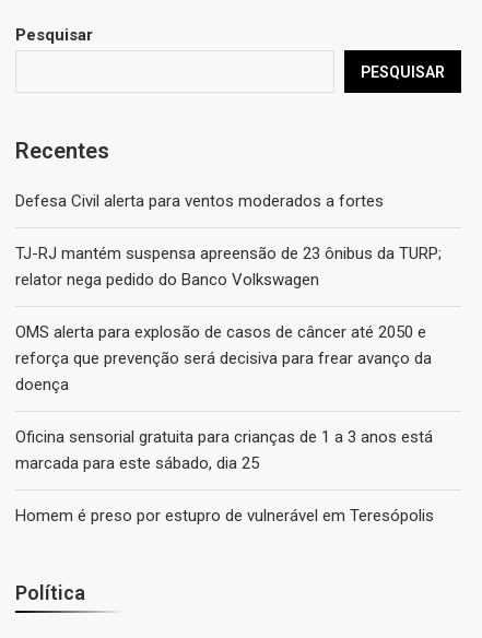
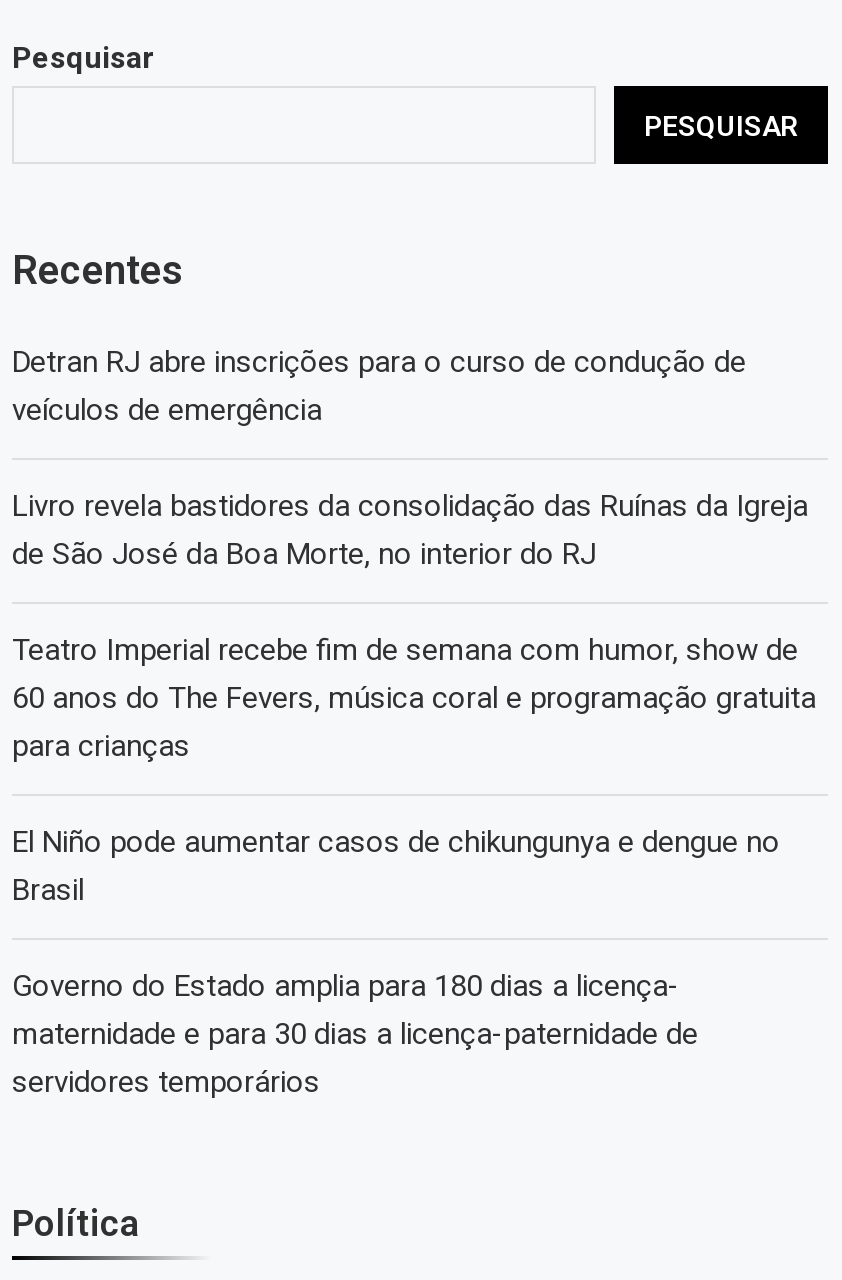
- Defesa Civil alerta para ventos moderados a fortes
+ Detran RJ abre inscrições para o curso de condução de
+ veículos de emergência

- TJ-RJ mantém suspensa apreensão de 23 ônibus da TURP;
- relator nega pedido do Banco Volkswagen
+ Livro revela bastidores da consolidação das Ruínas da Igreja
+ de São José da Boa Morte, no interior do RJ

- OMS alerta para explosão de casos de câncer até 2050 e
- reforça que prevenção será decisiva para frear avanço da
- doença
+ Teatro Imperial recebe fim de semana com humor, show de
+ 60 anos do The Fevers, música coral e programação gratuita
+ para crianças

- Oficina sensorial gratuita para crianças de 1 a 3 anos está
- marcada para este sábado, dia 25
+ El Niño pode aumentar casos de chikungunya e dengue no
+ Brasil

- Homem é preso por estupro de vulnerável em Teresópolis
+ Governo do Estado amplia para 180 dias a licença-
+ maternidade e para 30 dias a licença-paternidade de
+ servidores temporários
